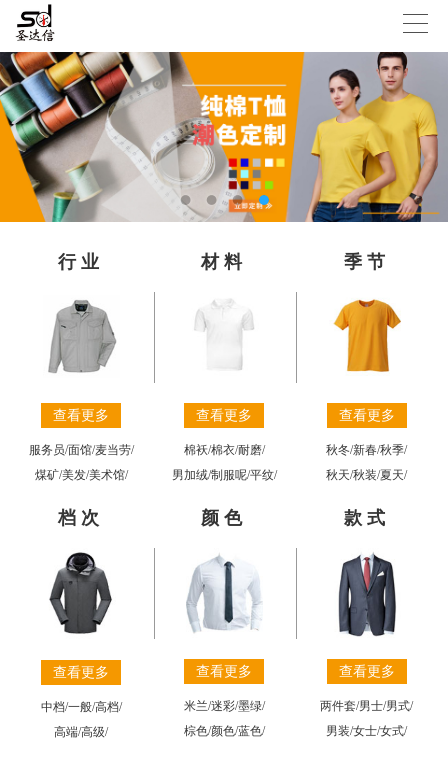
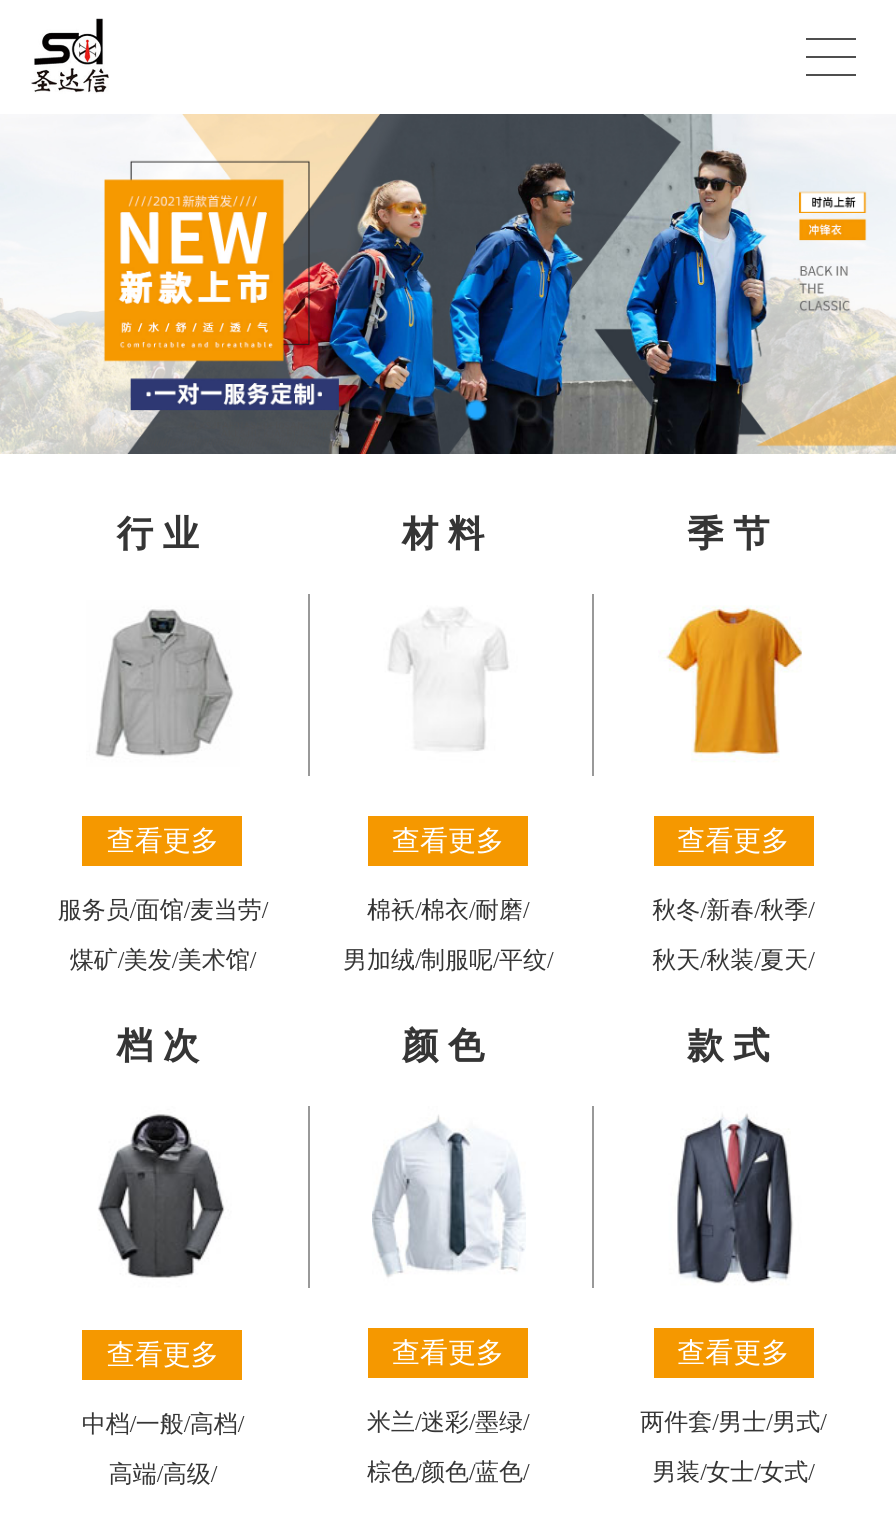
- [image]
+ [image]
